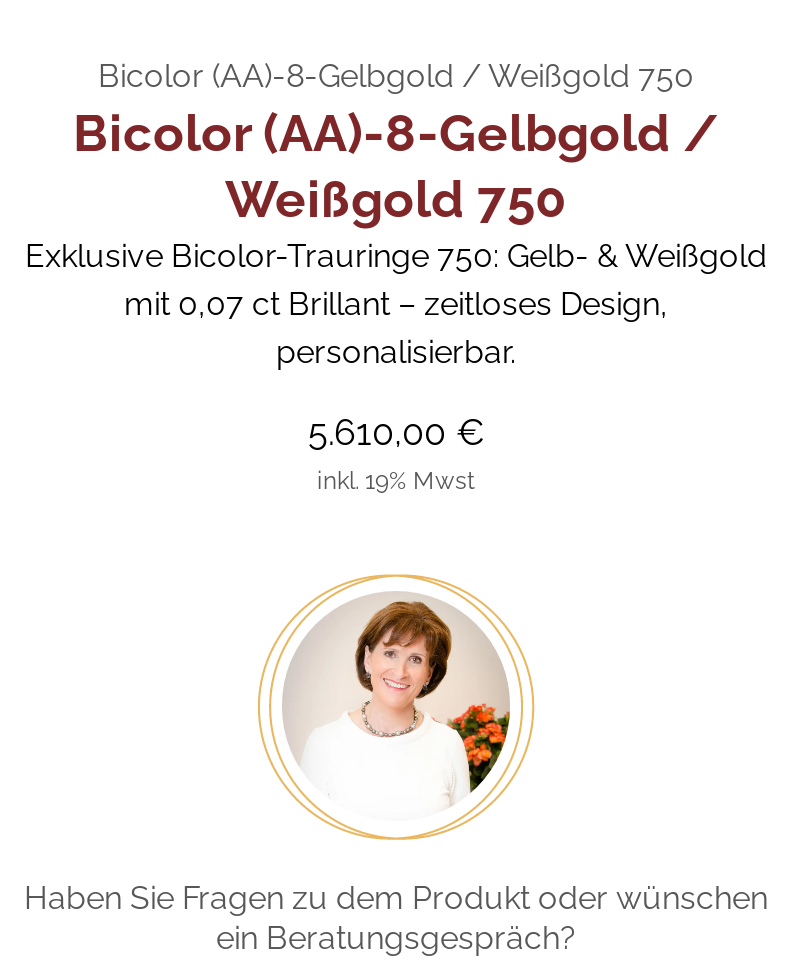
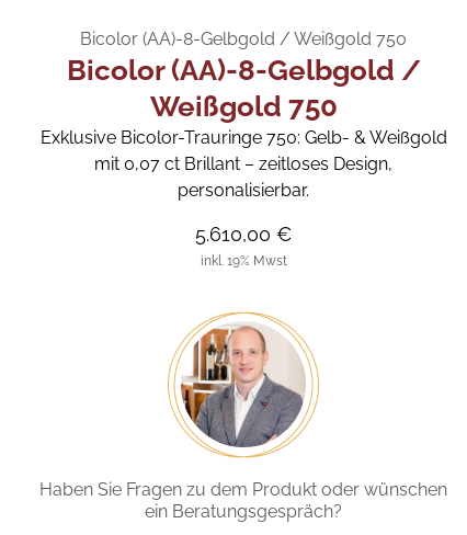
- [image]
+ [image]
